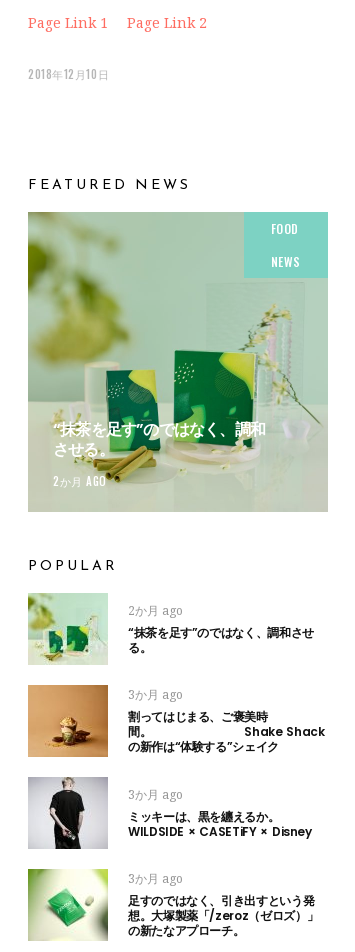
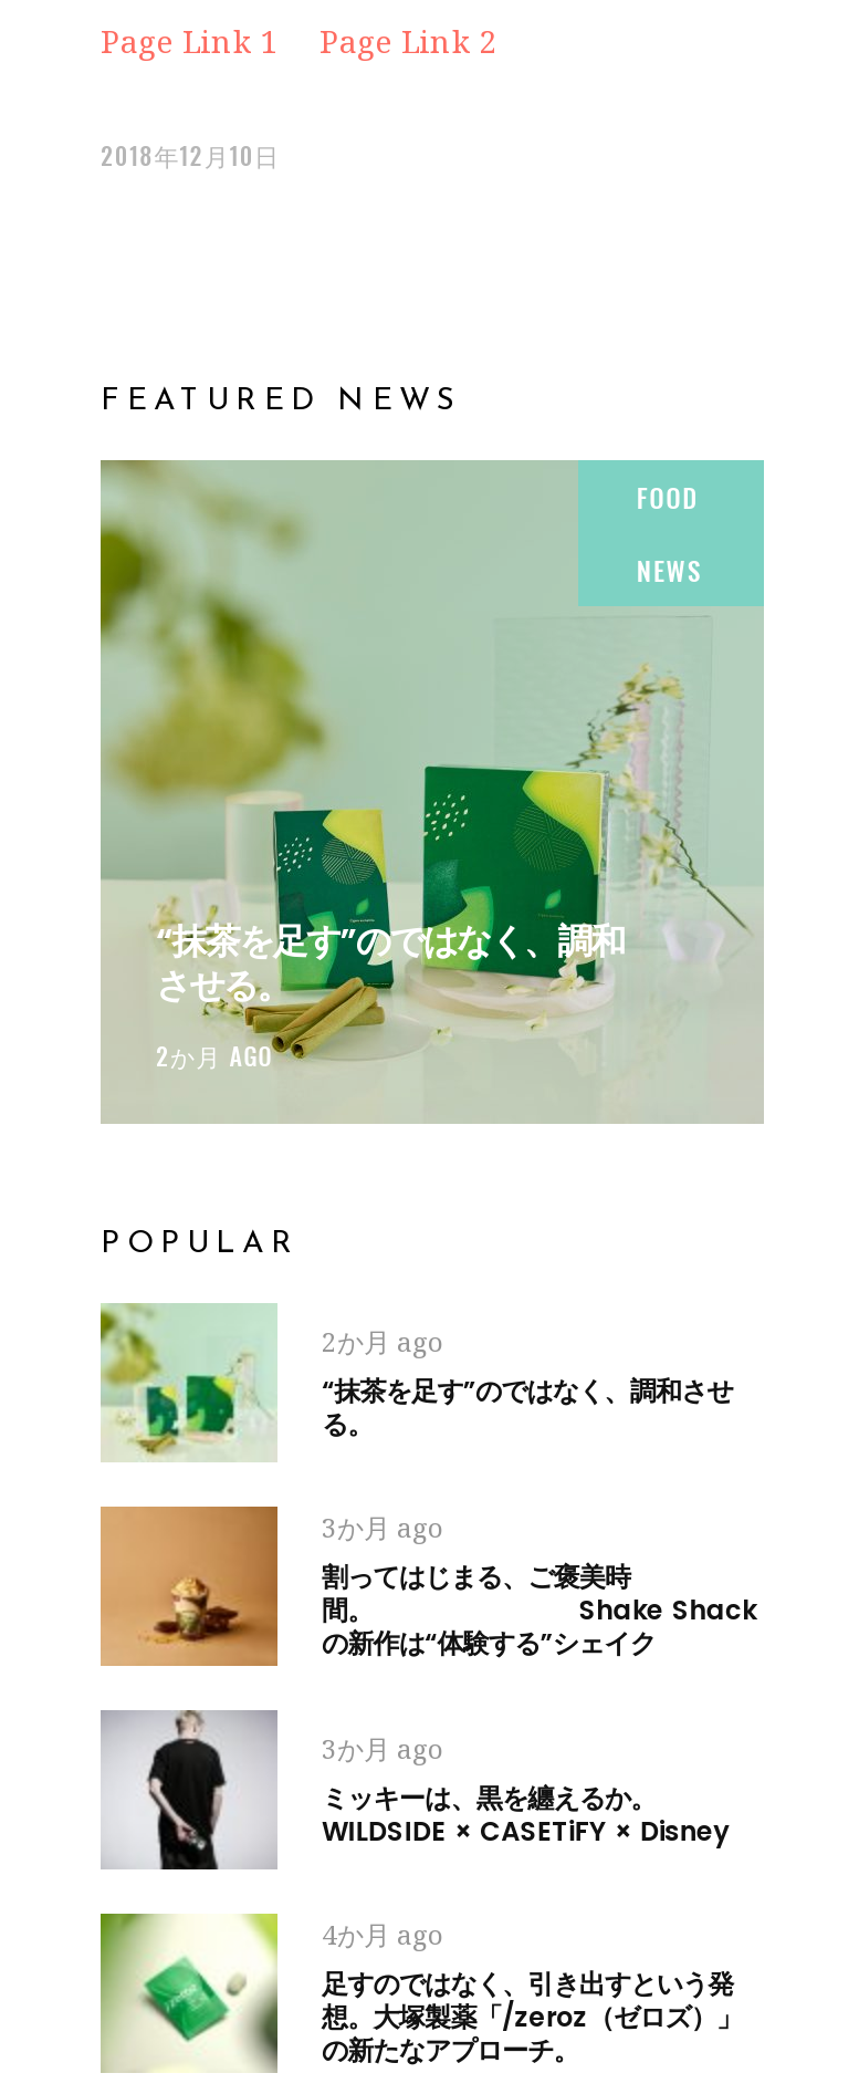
- 3か月 ago
+ 4か月 ago
